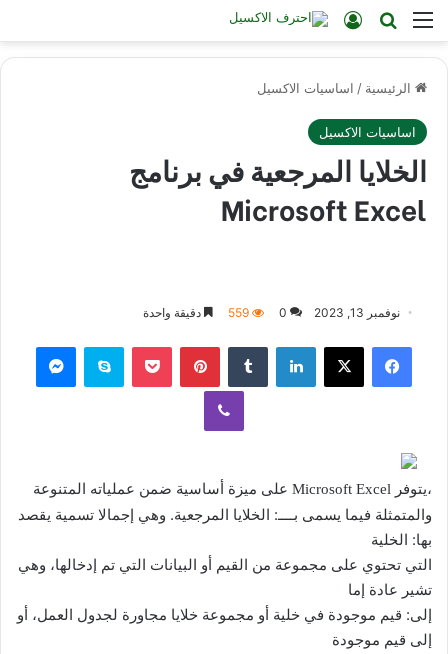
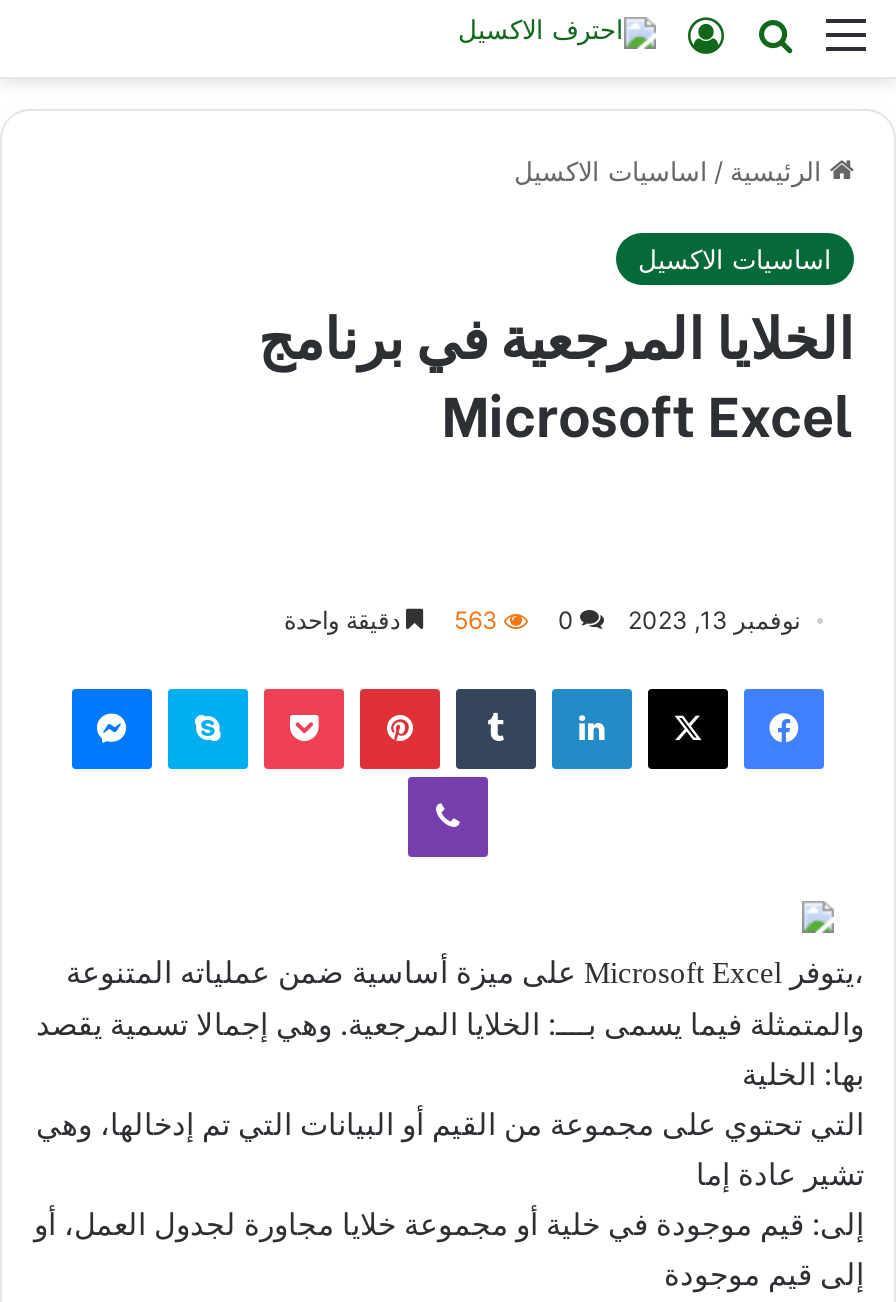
- 0 559 دقيقة واحدة
+ 0 563 دقيقة واحدة
